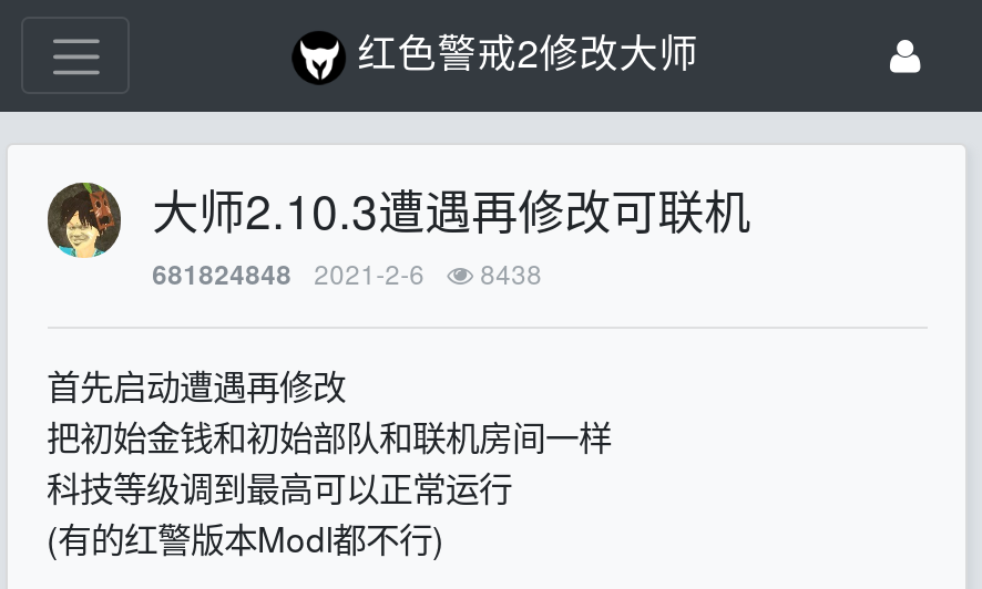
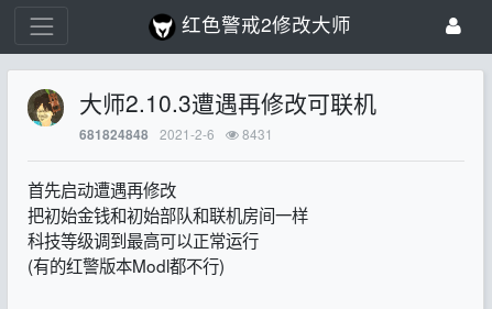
- 681824848 2021-2-6 8438
+ 681824848 2021-2-6 8431
